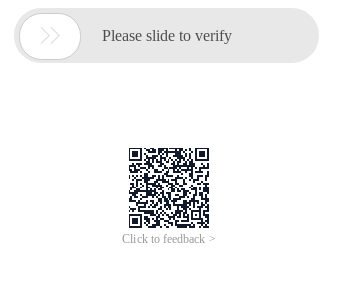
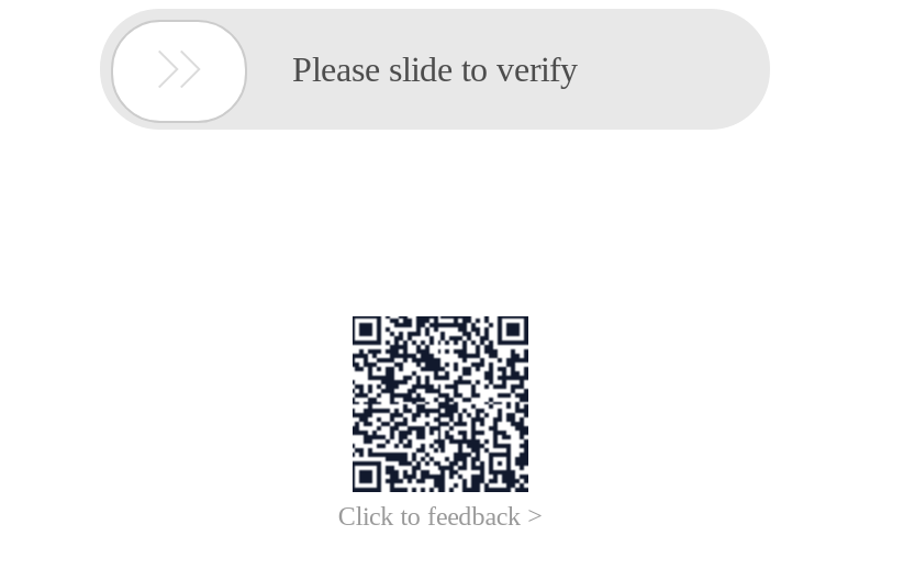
- [image]
+ [image]
